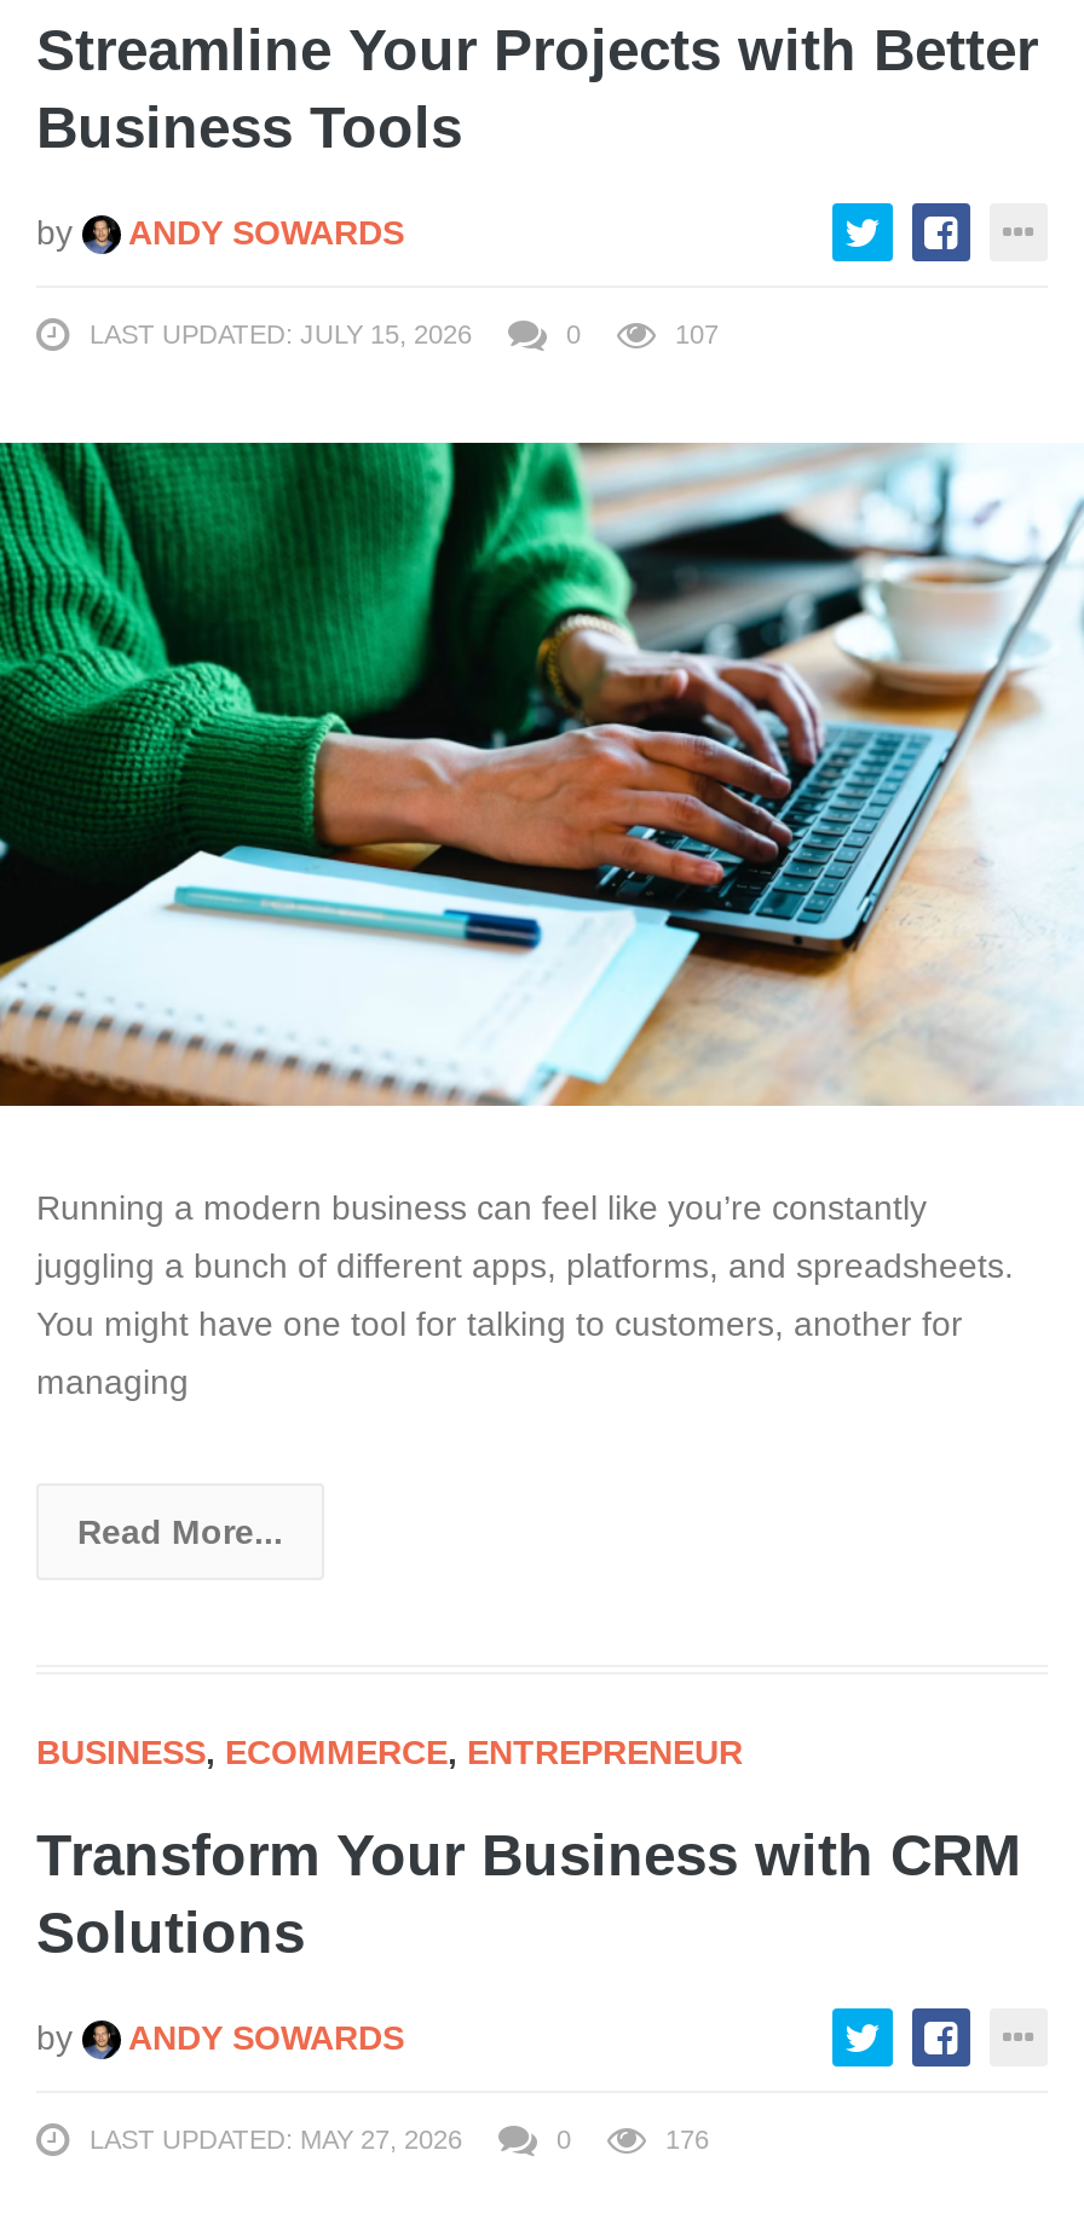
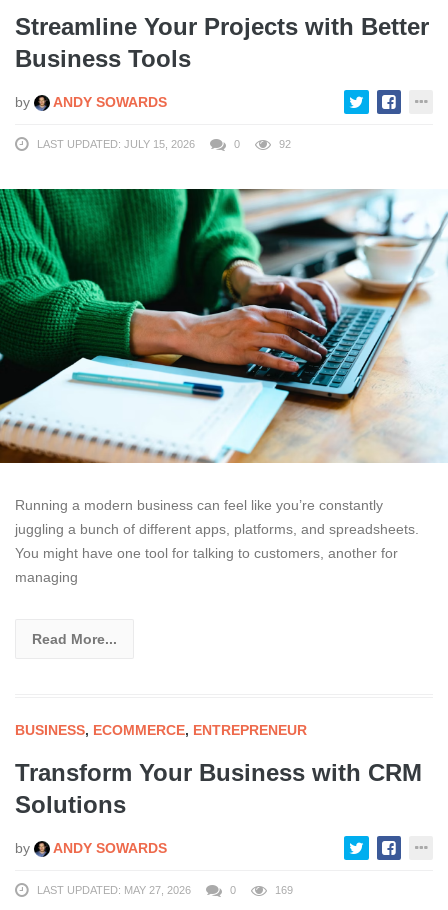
- 107
+ 92

- 176
+ 169
